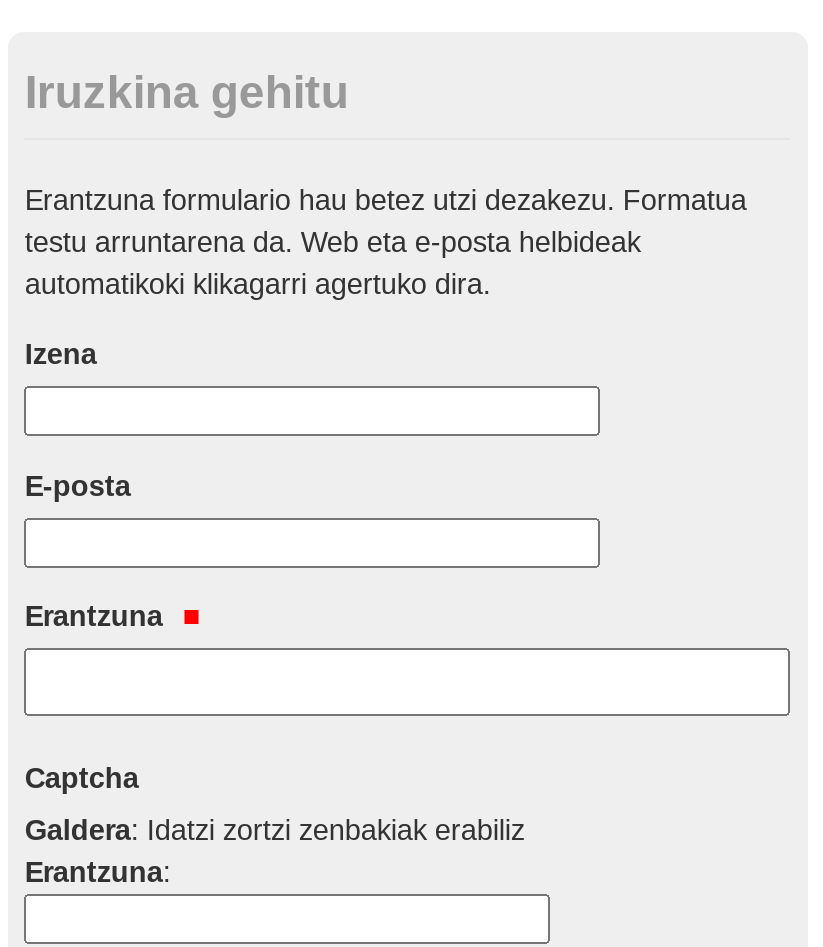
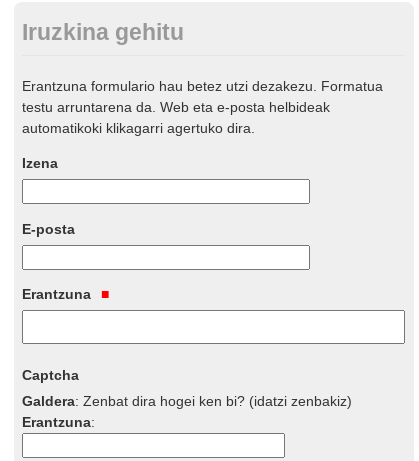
- Galdera: Idatzi zortzi zenbakiak erabiliz
+ Galdera: Zenbat dira hogei ken bi? (idatzi zenbakiz)
